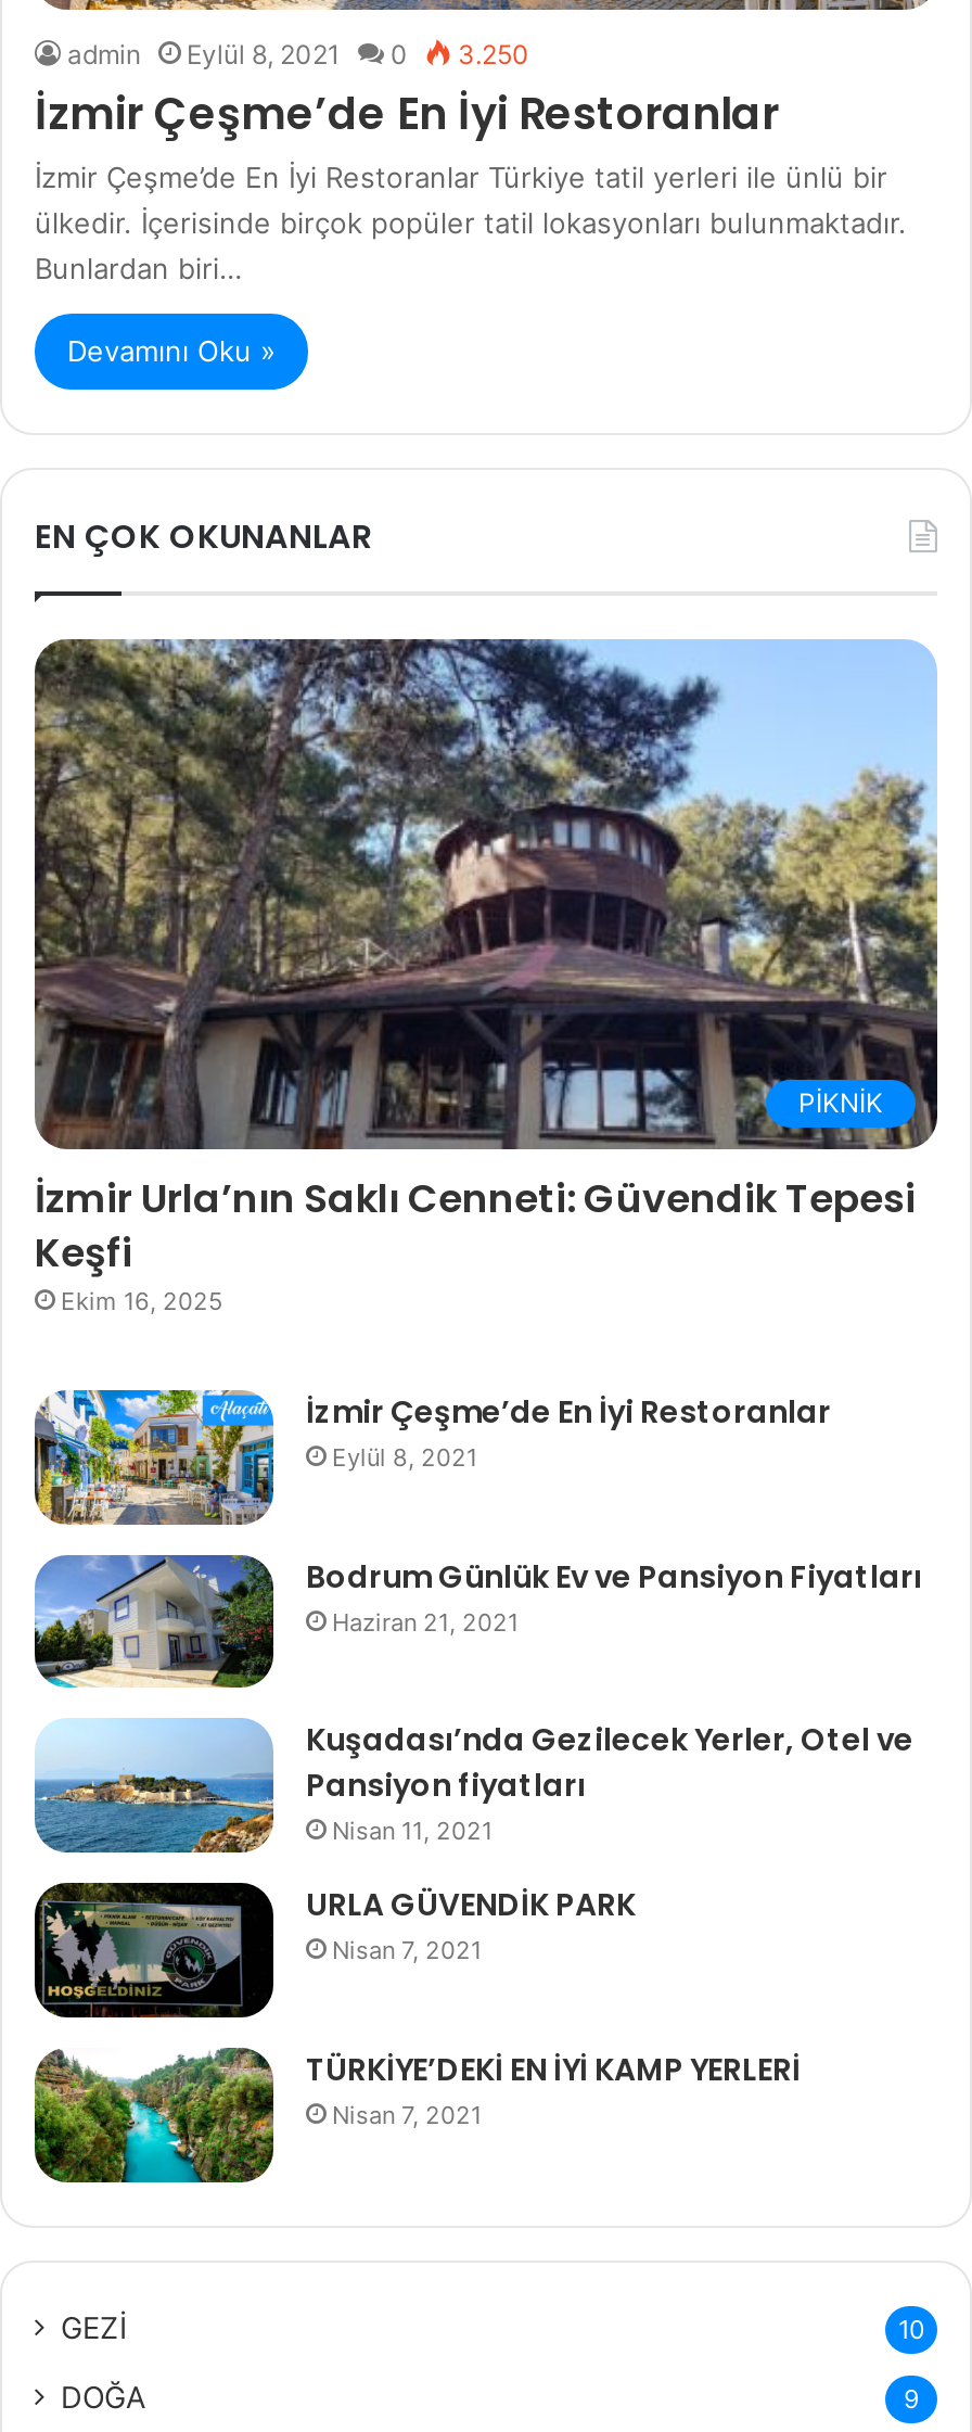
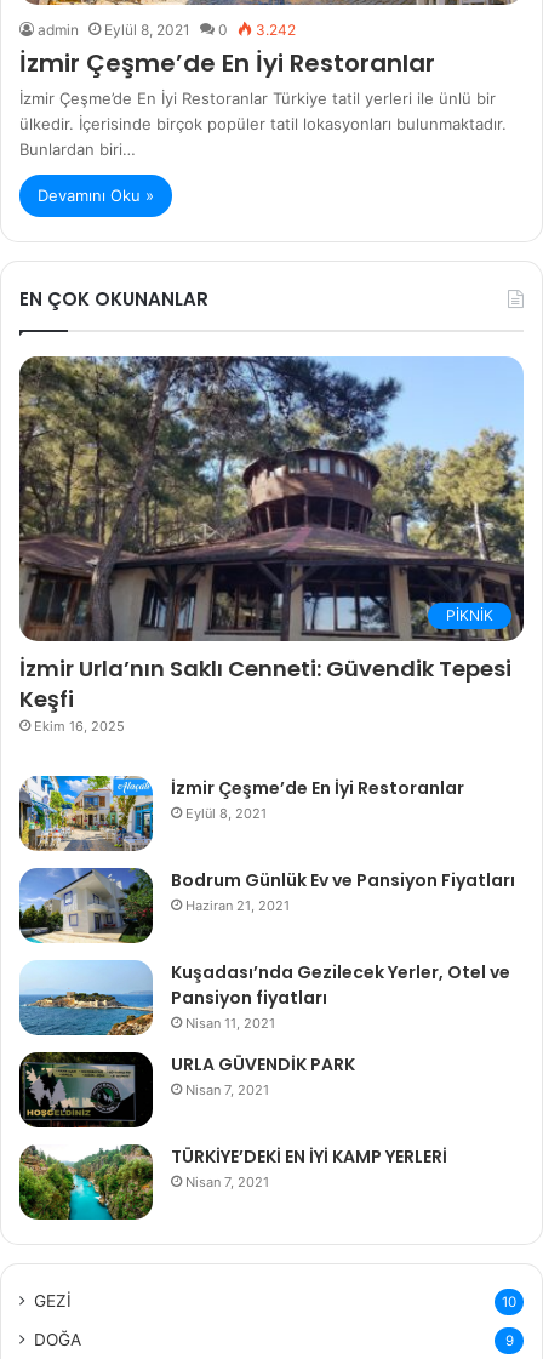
- admin Eylül 8, 2021 0 3.250
+ admin Eylül 8, 2021 0 3.242
